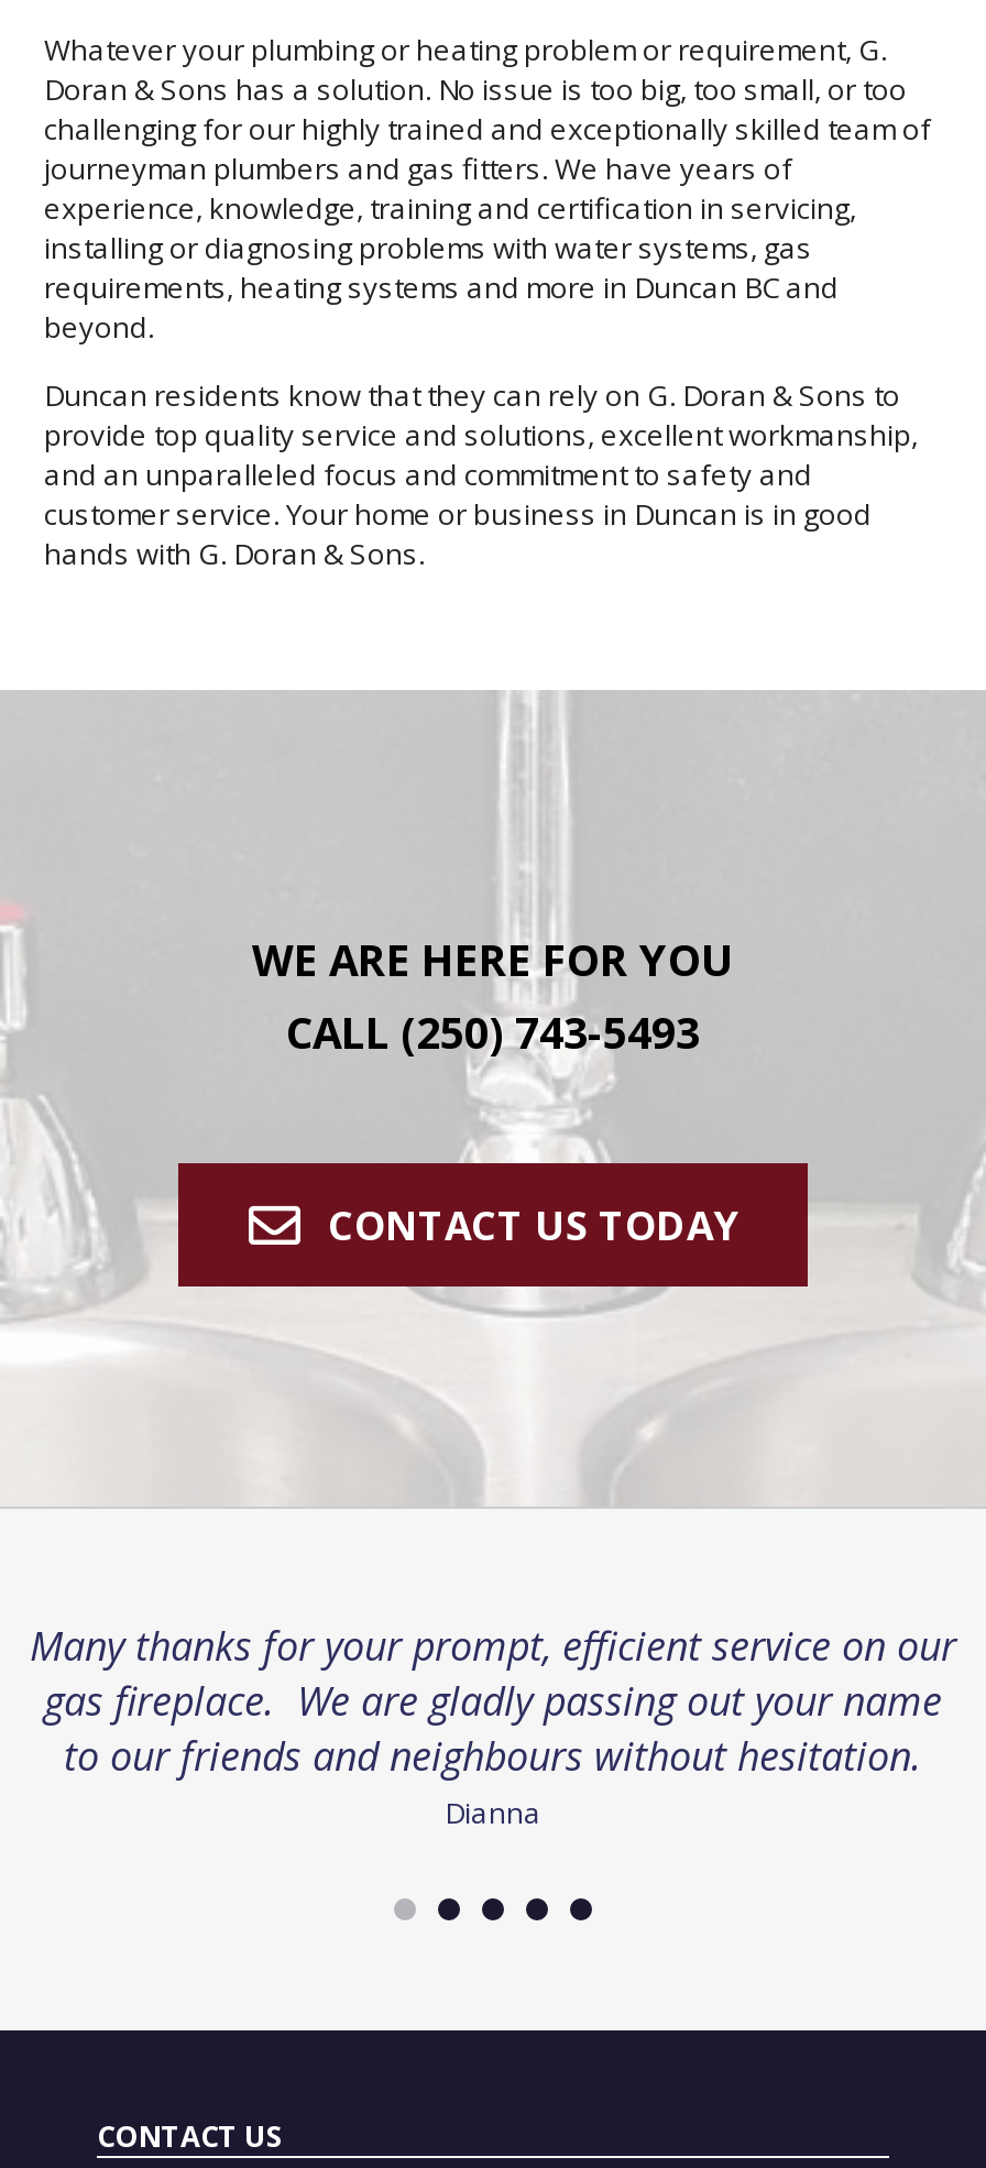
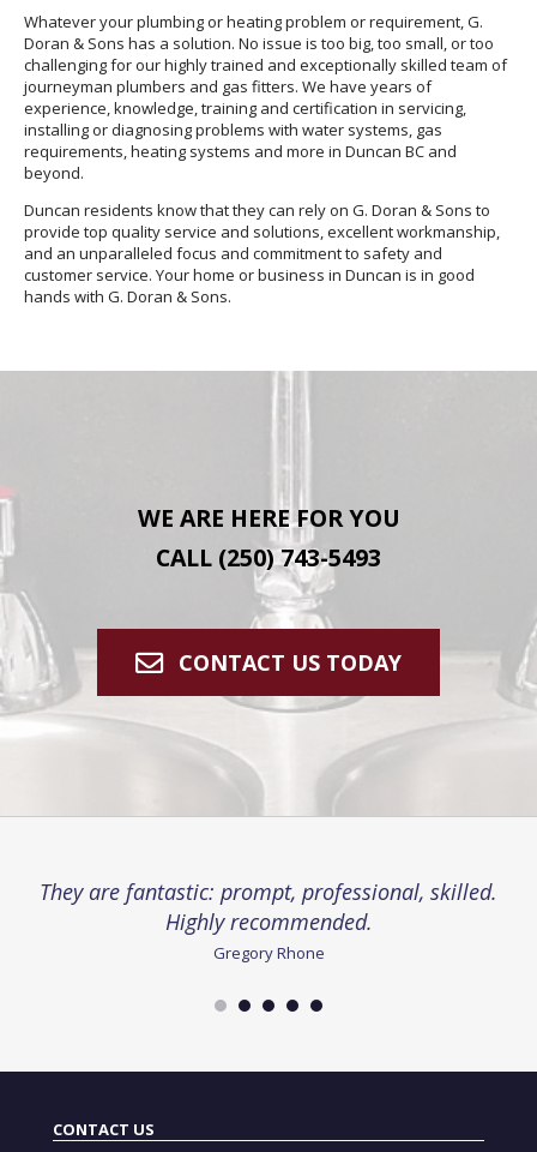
- Many thanks for your prompt, efficient service on our
- gas fireplace. We are gladly passing out your name
- to our friends and neighbours without hesitation.
- Dianna
+ They are fantastic: prompt, professional, skilled.
+ Highly recommended.
+ Gregory Rhone
